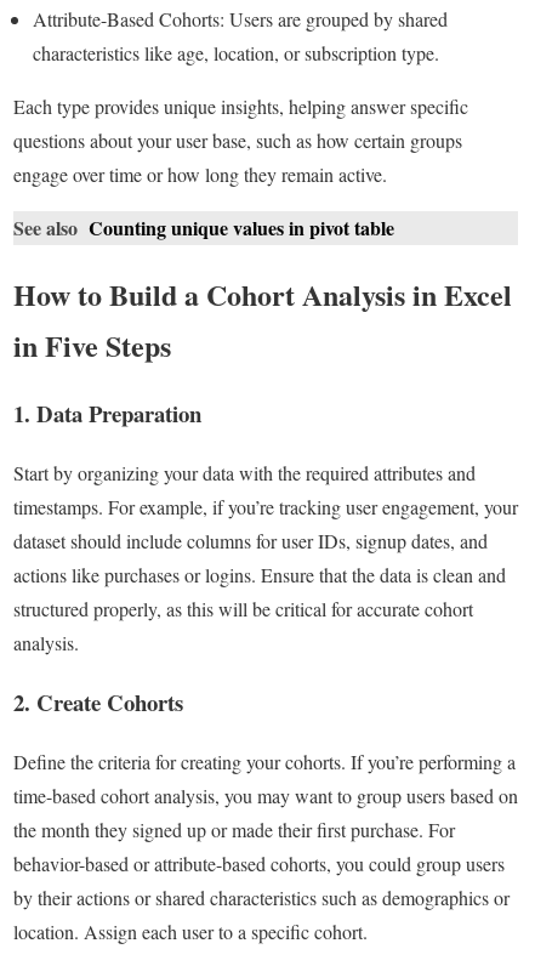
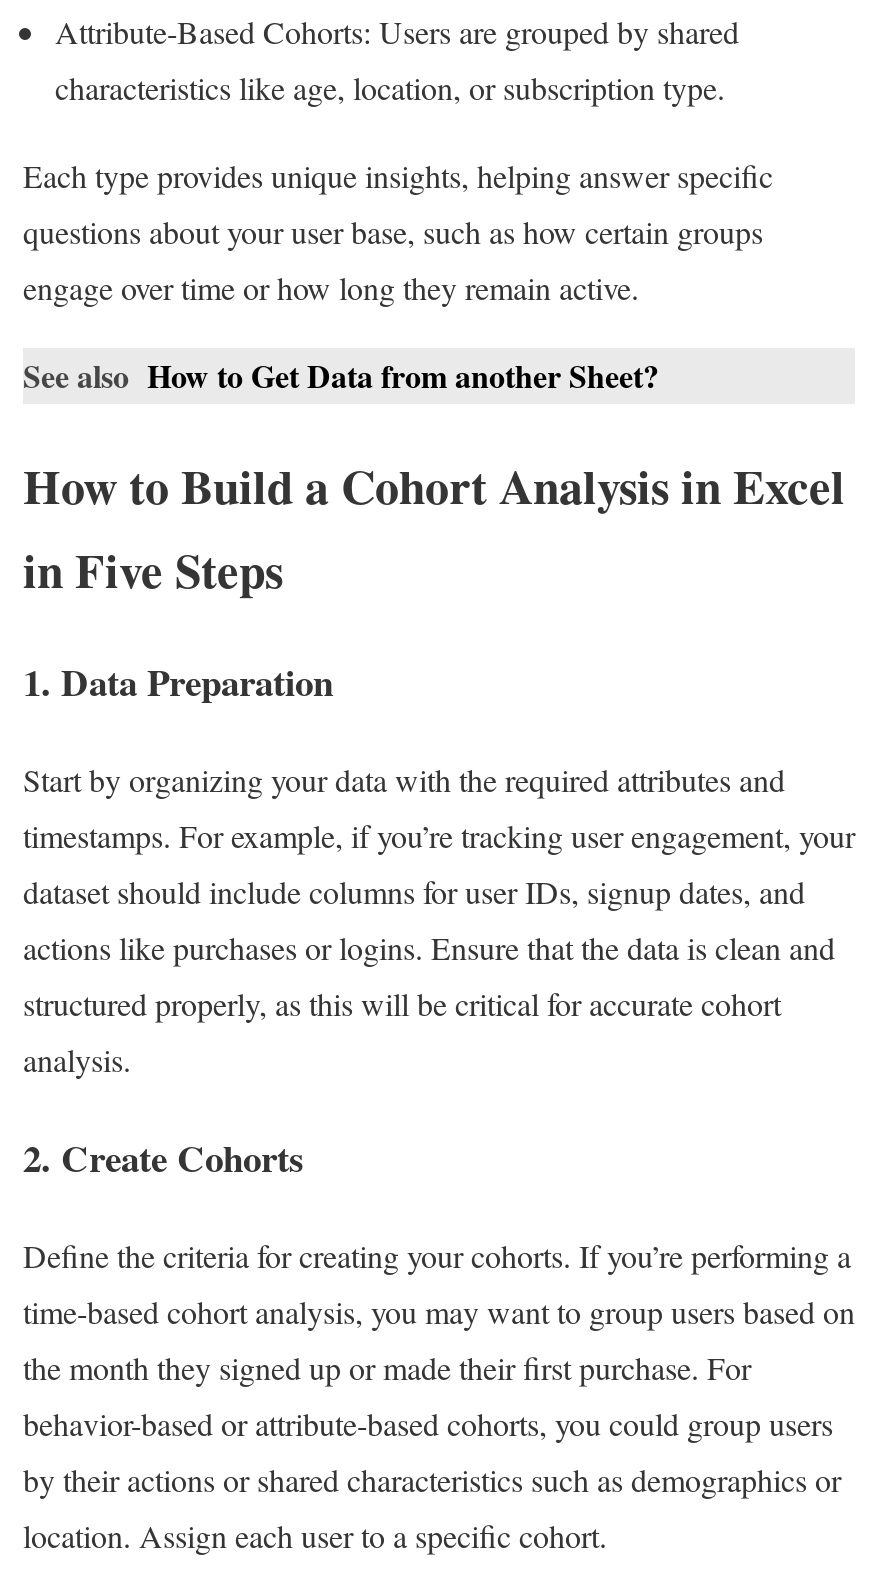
- See also Counting unique values in pivot table
+ See also How to Get Data from another Sheet?
